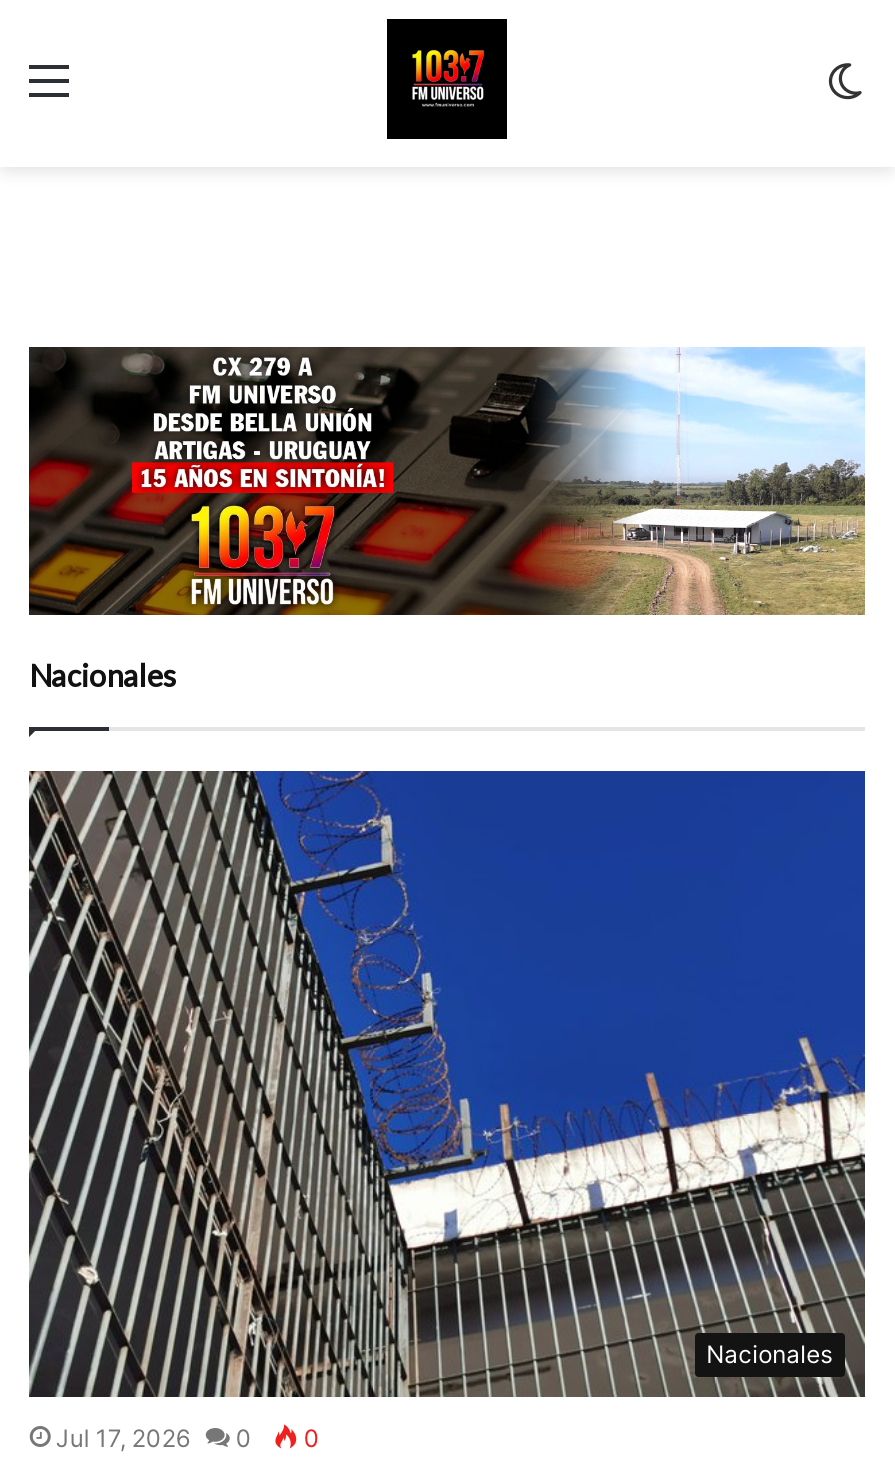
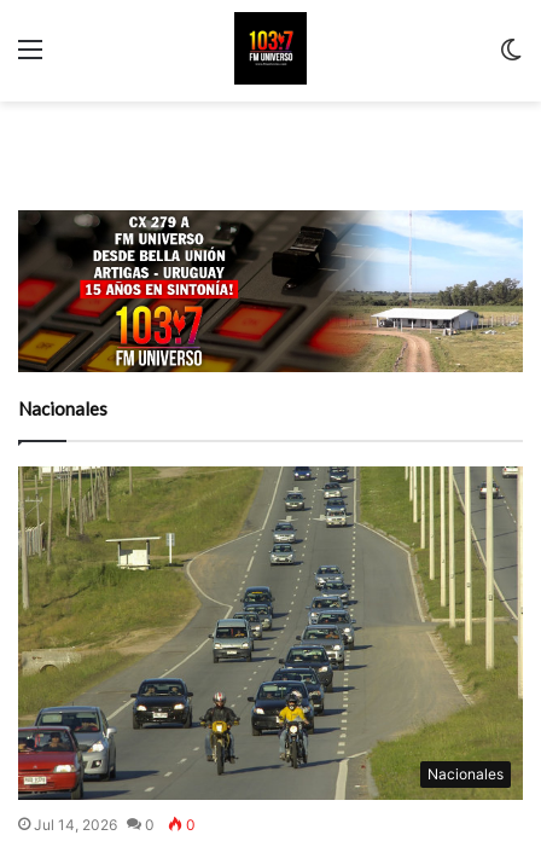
- [image]
- Jul 17, 2026 0 0
+ [image]
+ Jul 14, 2026 0 0
